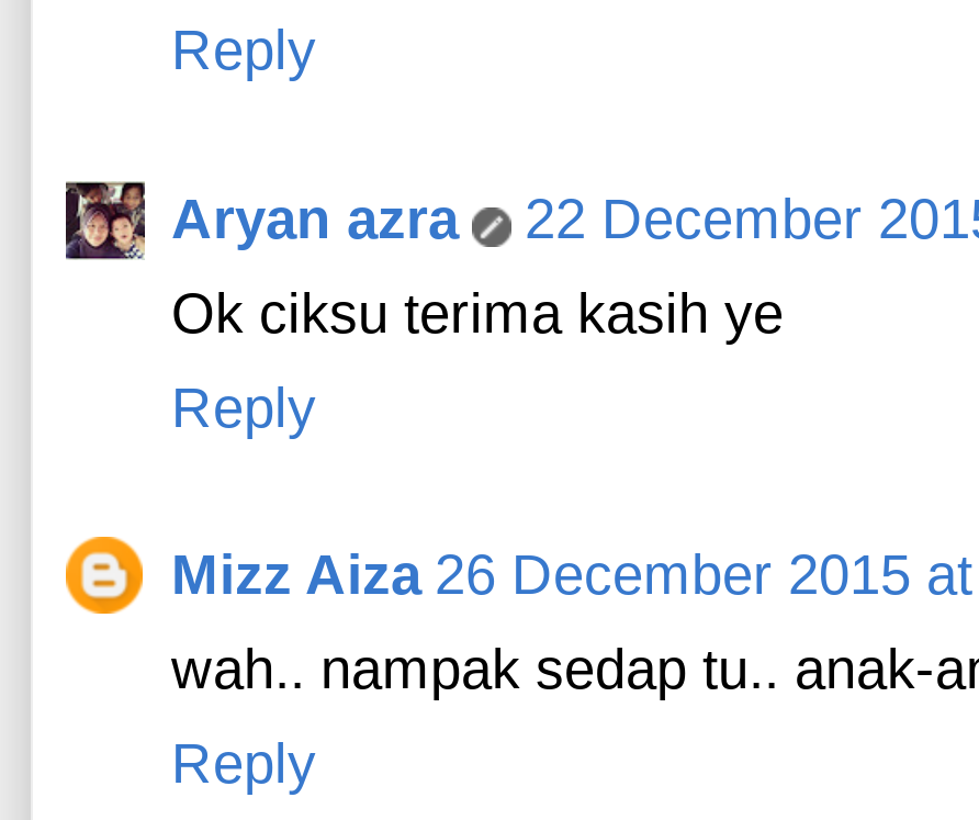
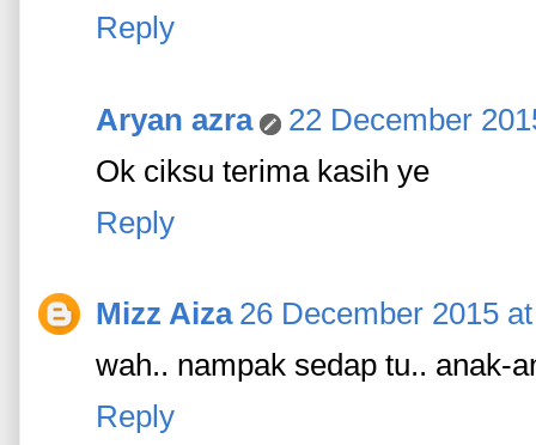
- [image]
